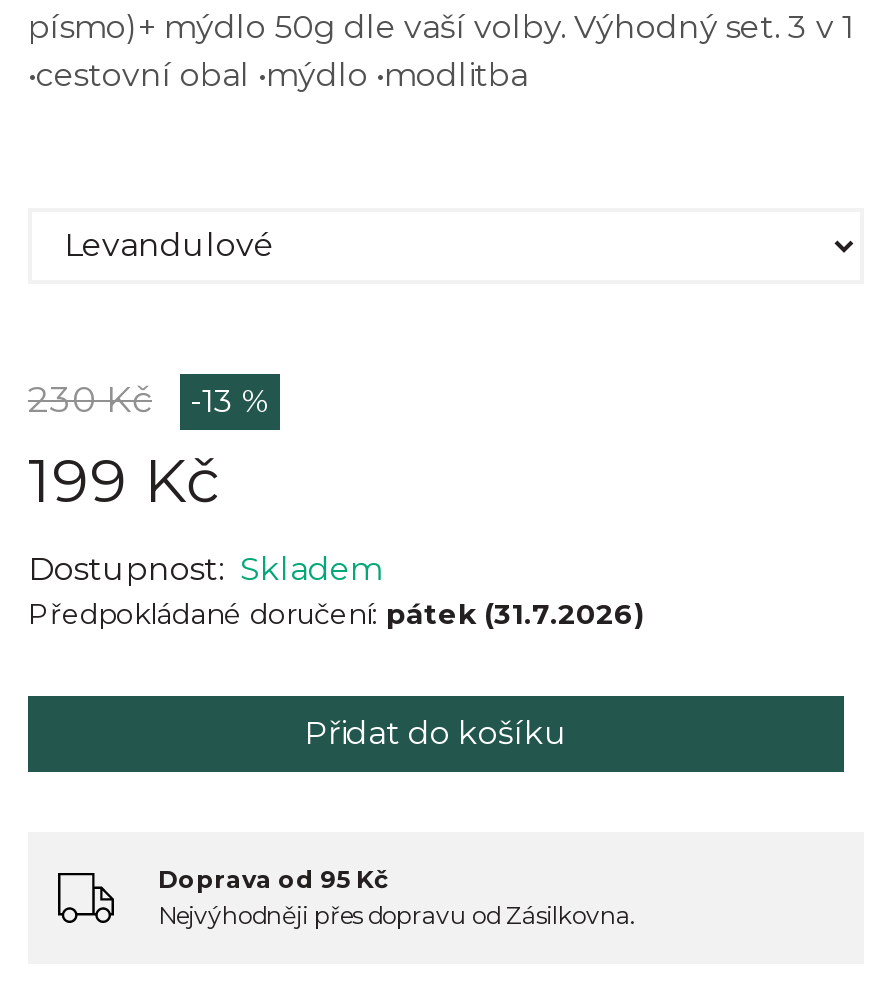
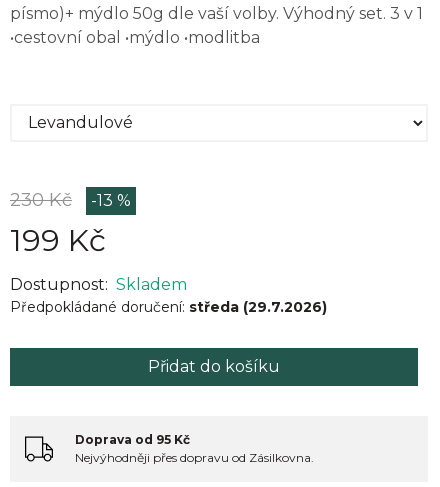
- Předpokládané doručení: pátek (31.7.2026)
+ Předpokládané doručení: středa (29.7.2026)
